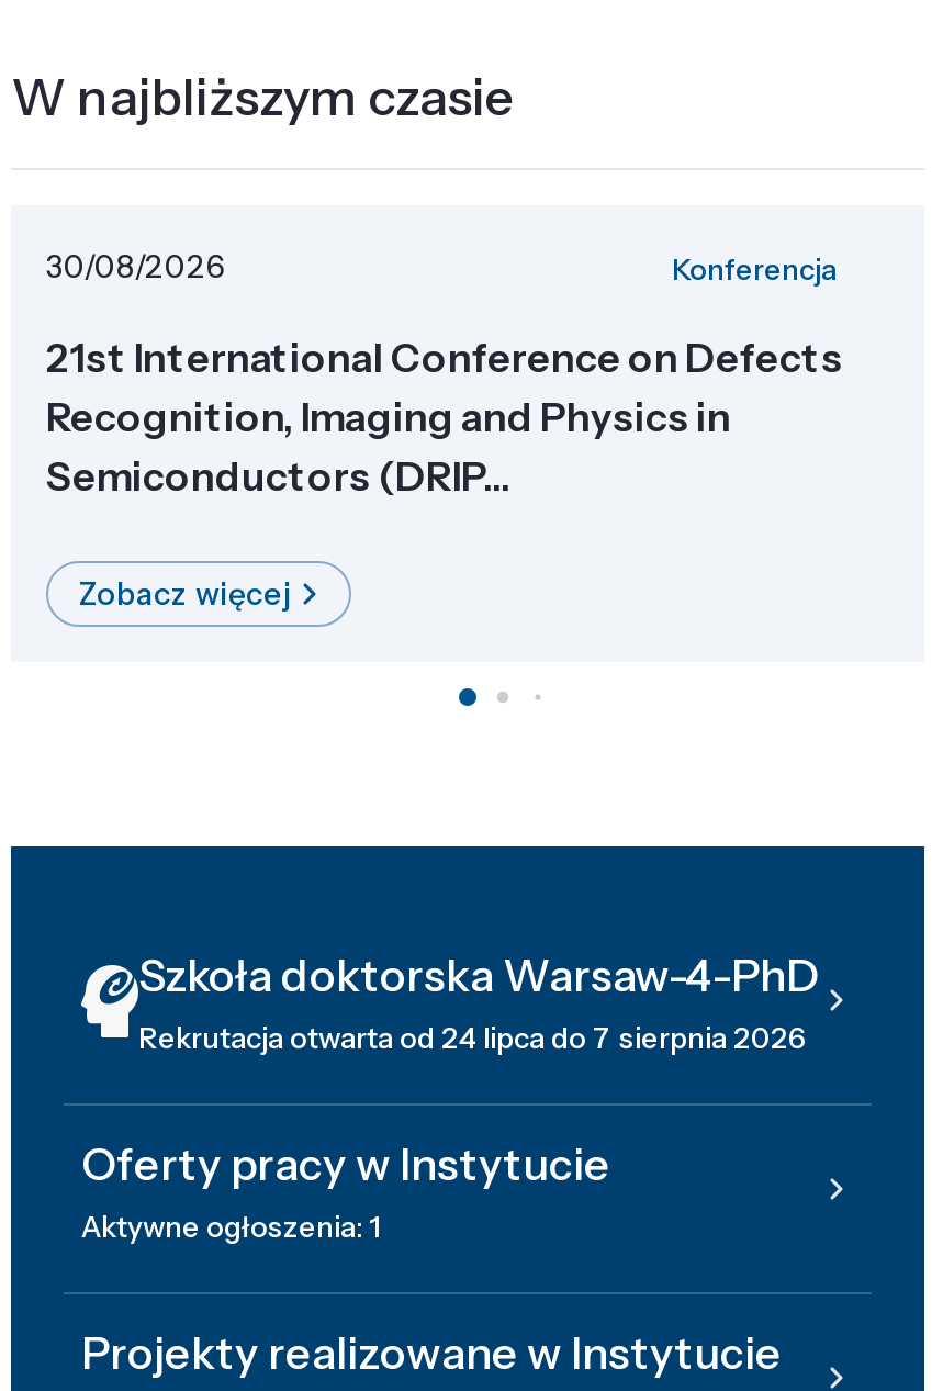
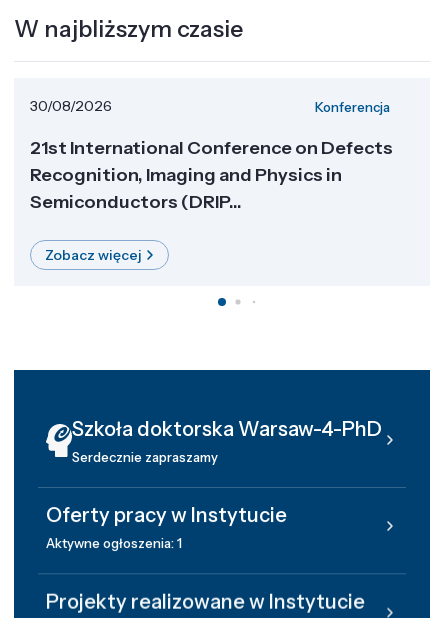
- Rekrutacja otwarta od 24 lipca do 7 sierpnia 2026
+ Serdecznie zapraszamy
